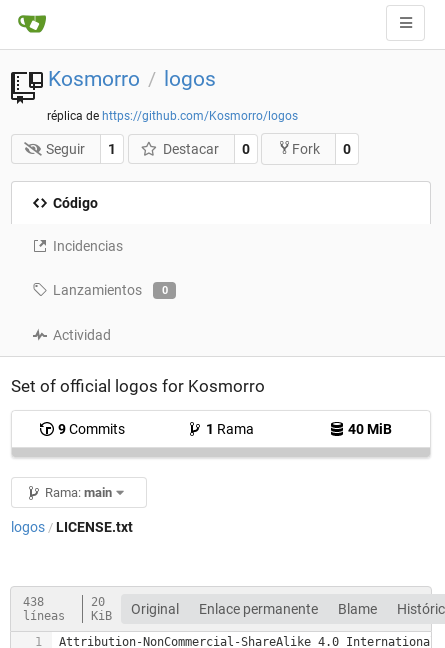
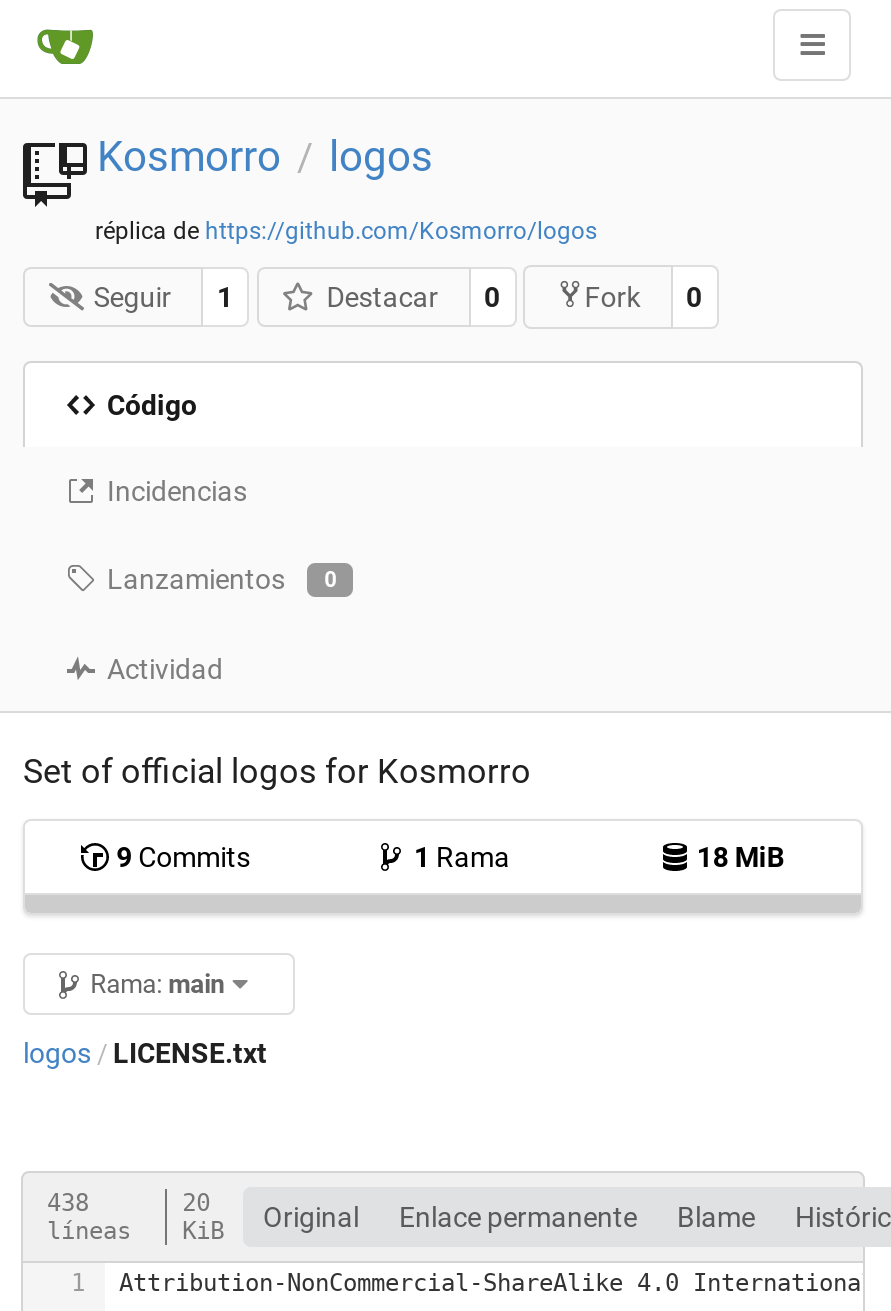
- 40 MiB
+ 18 MiB
